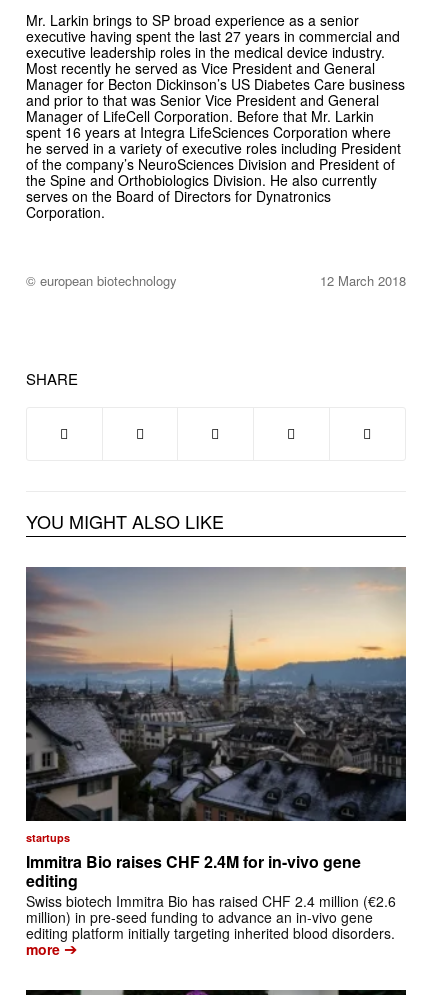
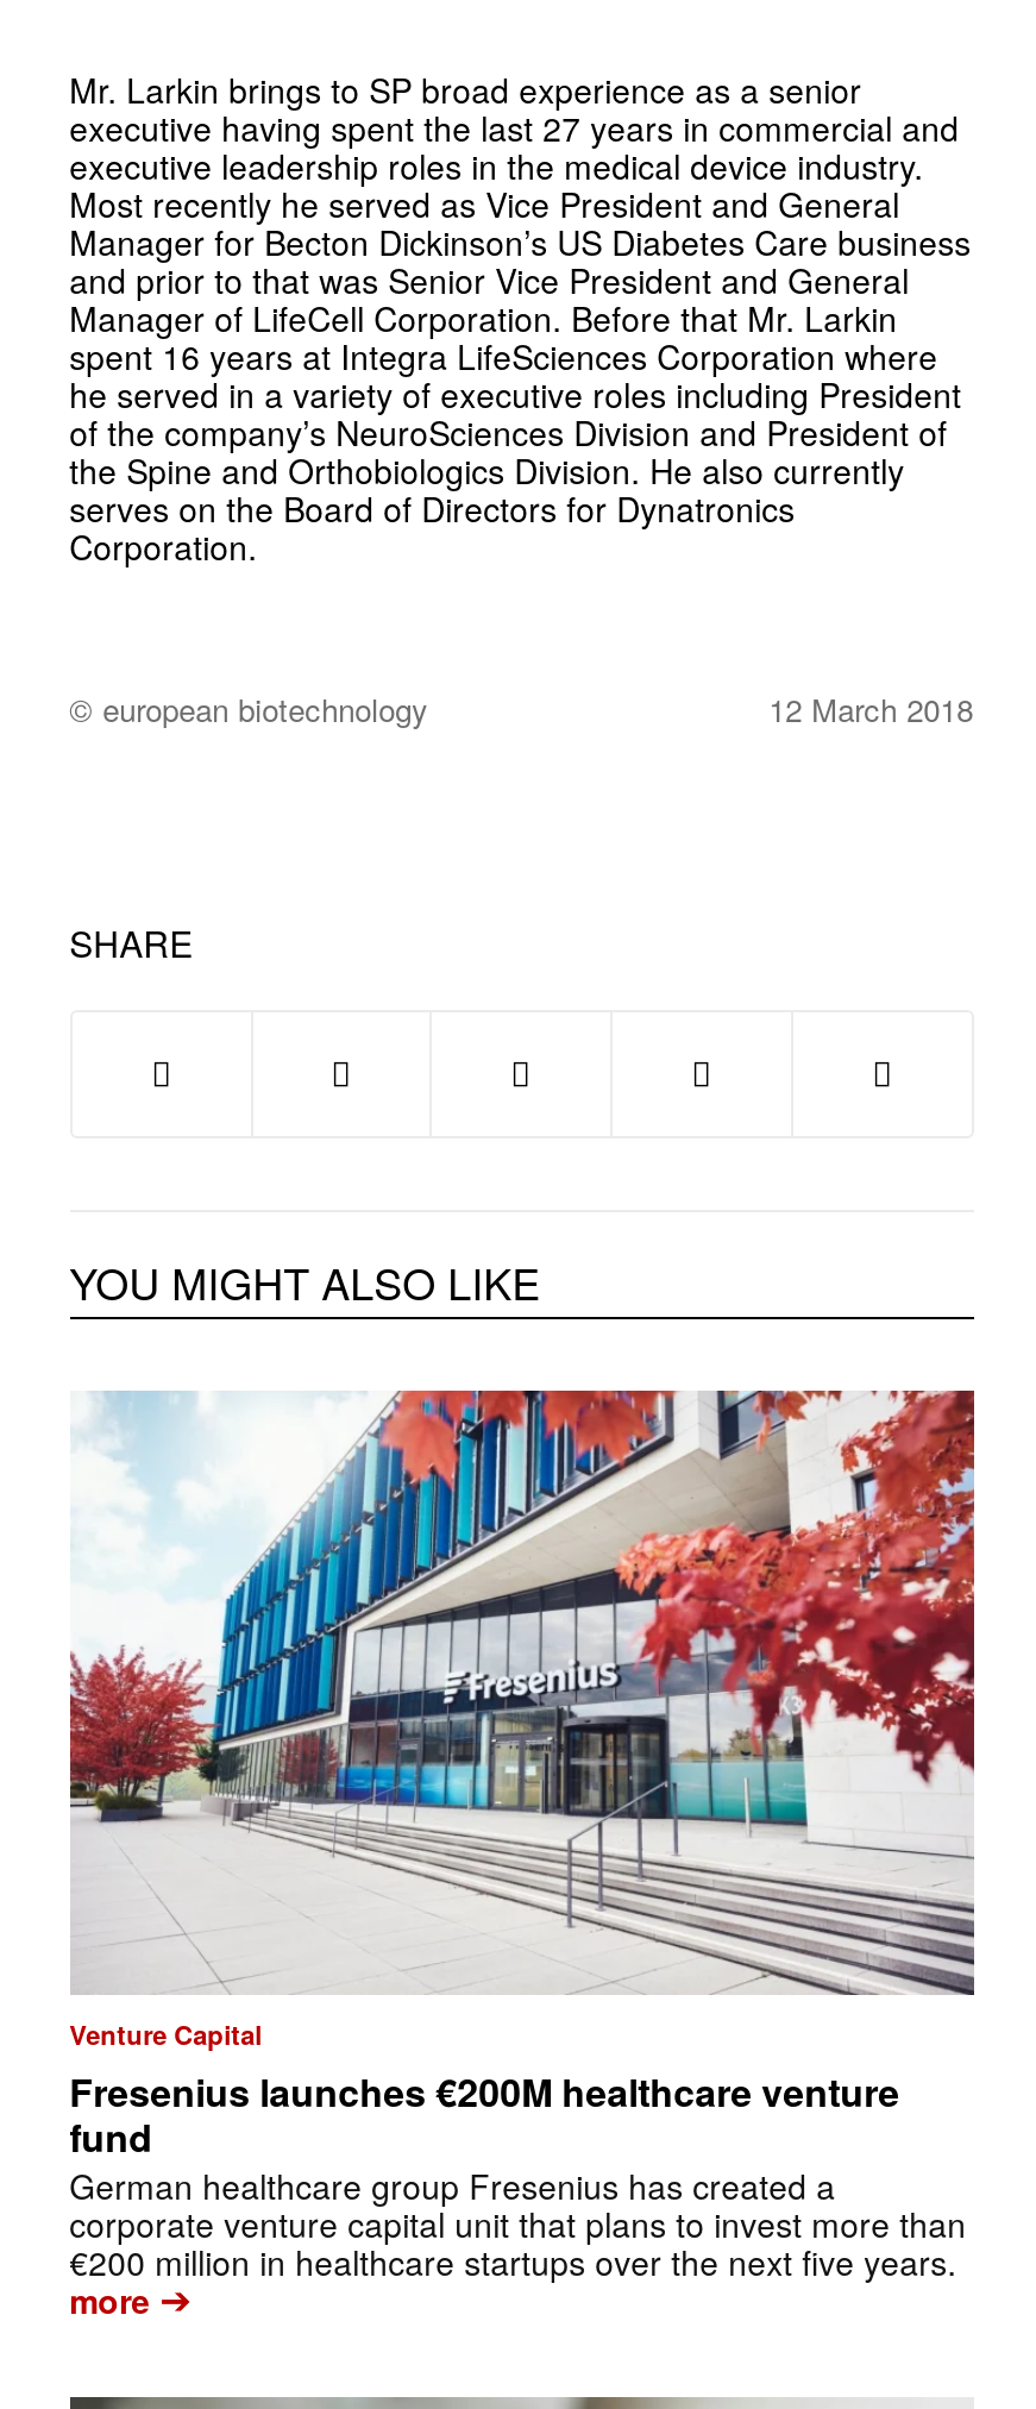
- [image]
- startups
- Immitra Bio raises CHF 2.4M for in-vivo gene
- editing
- Swiss biotech Immitra Bio has raised CHF 2.4 million (€2.6
- million) in pre-seed funding to advance an in-vivo gene
- editing platform initially targeting inherited blood disorders.
+ [image]
+ Venture Capital
+ Fresenius launches €200M healthcare venture
+ fund
+ German healthcare group Fresenius has created a
+ corporate venture capital unit that plans to invest more than
+ €200 million in healthcare startups over the next five years.
